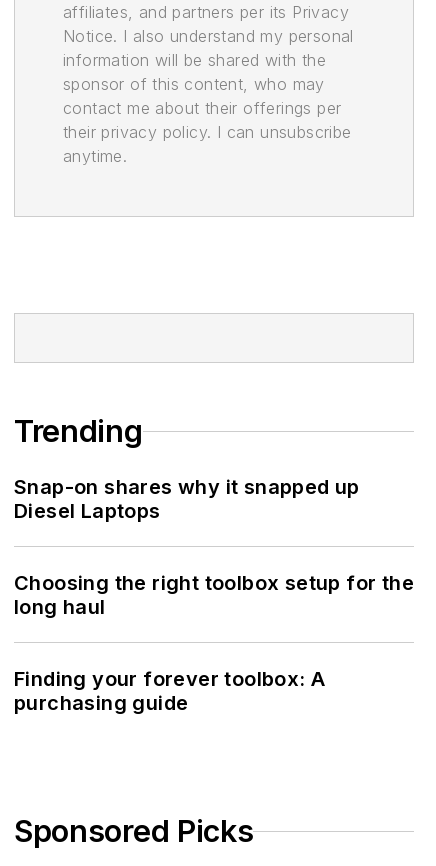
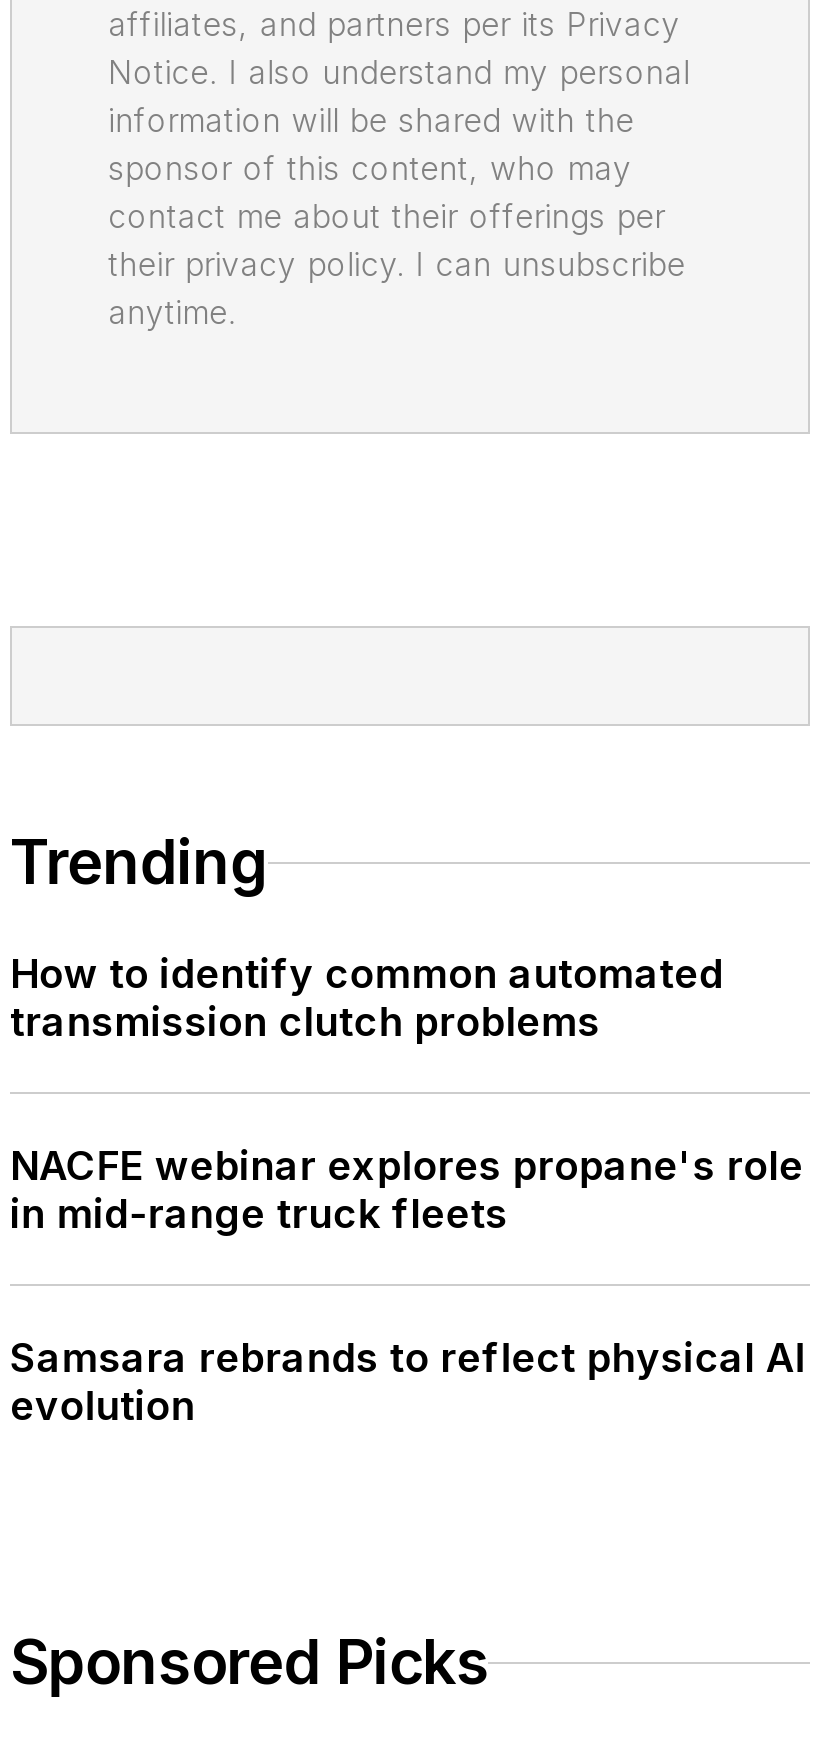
- Snap-on shares why it snapped up
- Diesel Laptops
+ How to identify common automated
+ transmission clutch problems

- Choosing the right toolbox setup for the
- long haul
+ NACFE webinar explores propane's role
+ in mid-range truck fleets

- Finding your forever toolbox: A
- purchasing guide
+ Samsara rebrands to reflect physical AI
+ evolution
